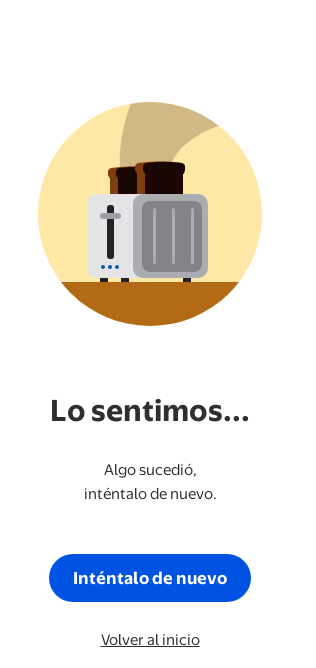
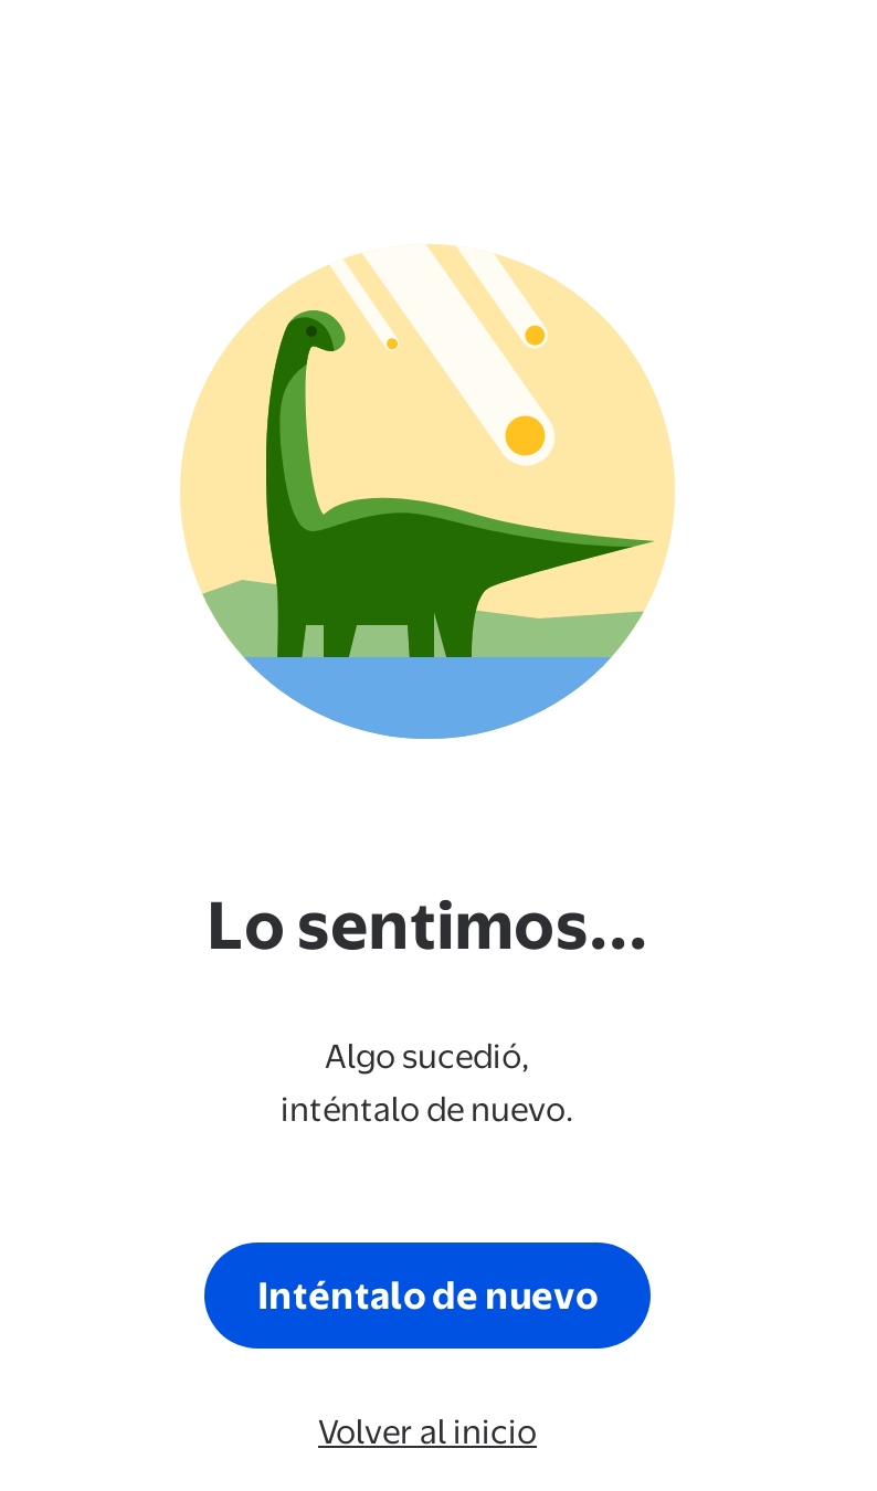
- [image]
+ [image]
